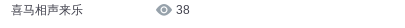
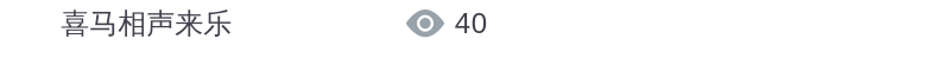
- 38
+ 40
